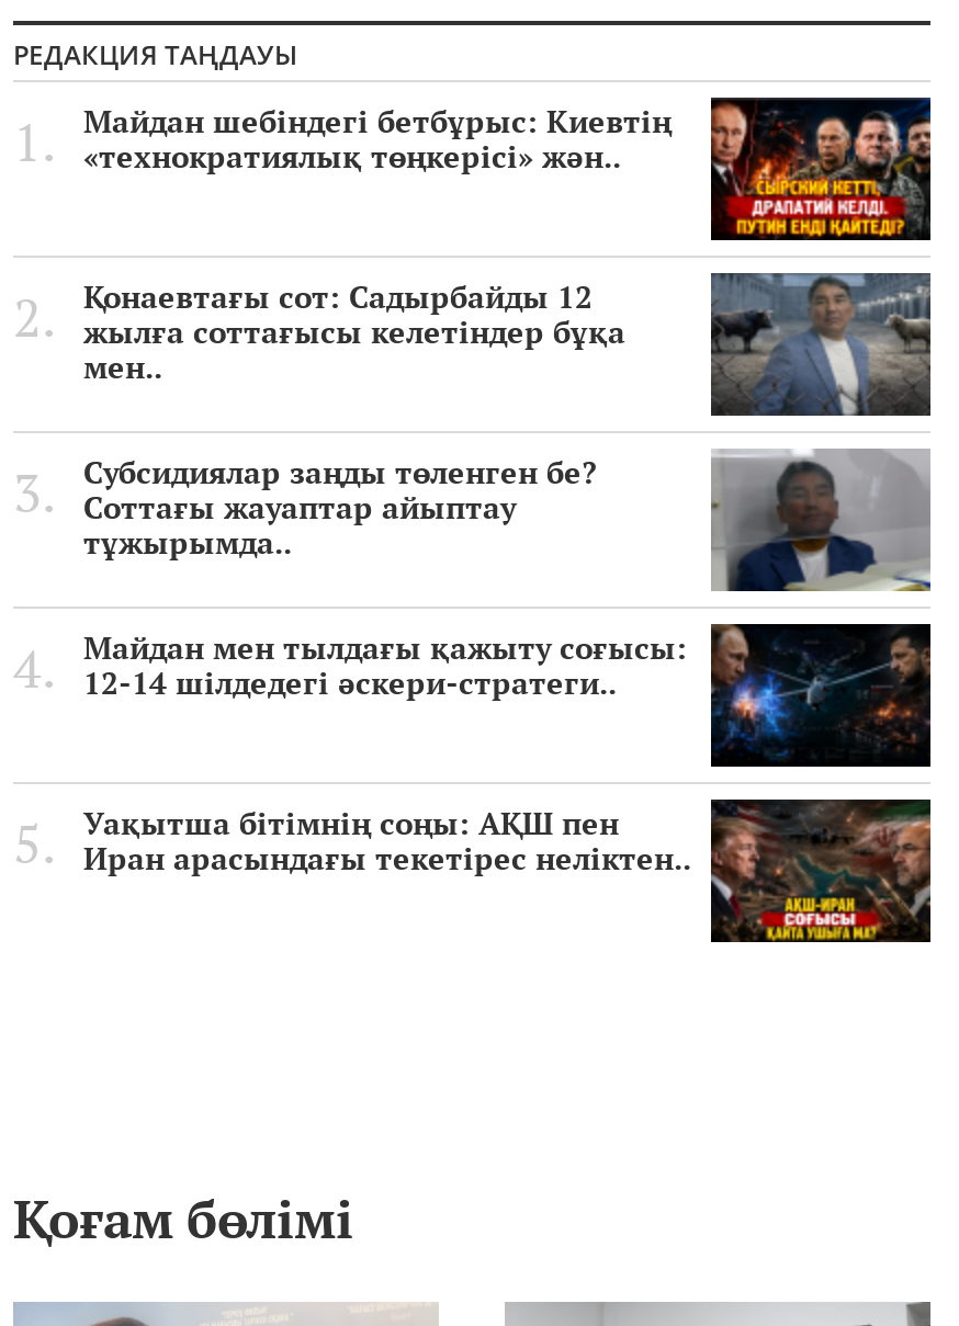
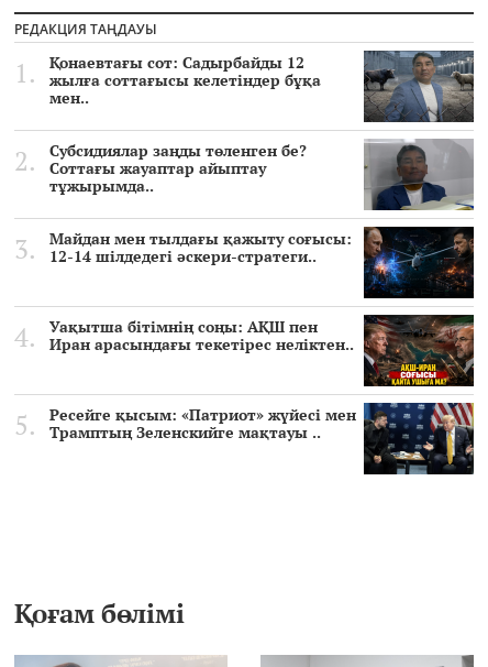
- [image]
- Майдан шебіндегі бетбұрыс: Киевтің
- «технократиялық төңкерісі» жән..

moved up: [image] | Қонаевтағы сот: Садырбайды 12 | жылға соттағысы келетіндер бұқа | ... | Уақытша бітімнің соңы: АҚШ пен | Иран арасындағы текетірес неліктен..

+ [image]
+ Ресейге қысым: «Патриот» жүйесі мен
+ Трамптың Зеленскийге мақтауы ..
